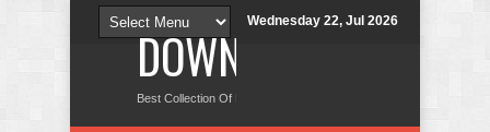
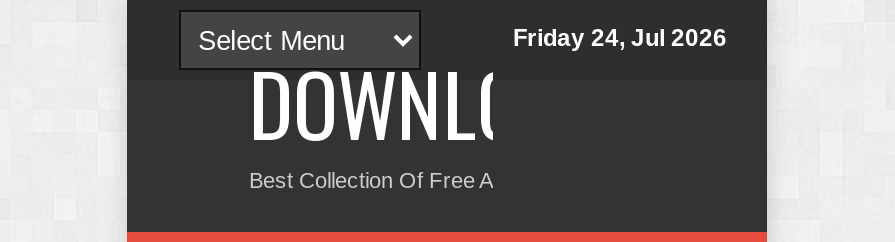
- Wednesday 22, Jul 2026
+ Friday 24, Jul 2026
